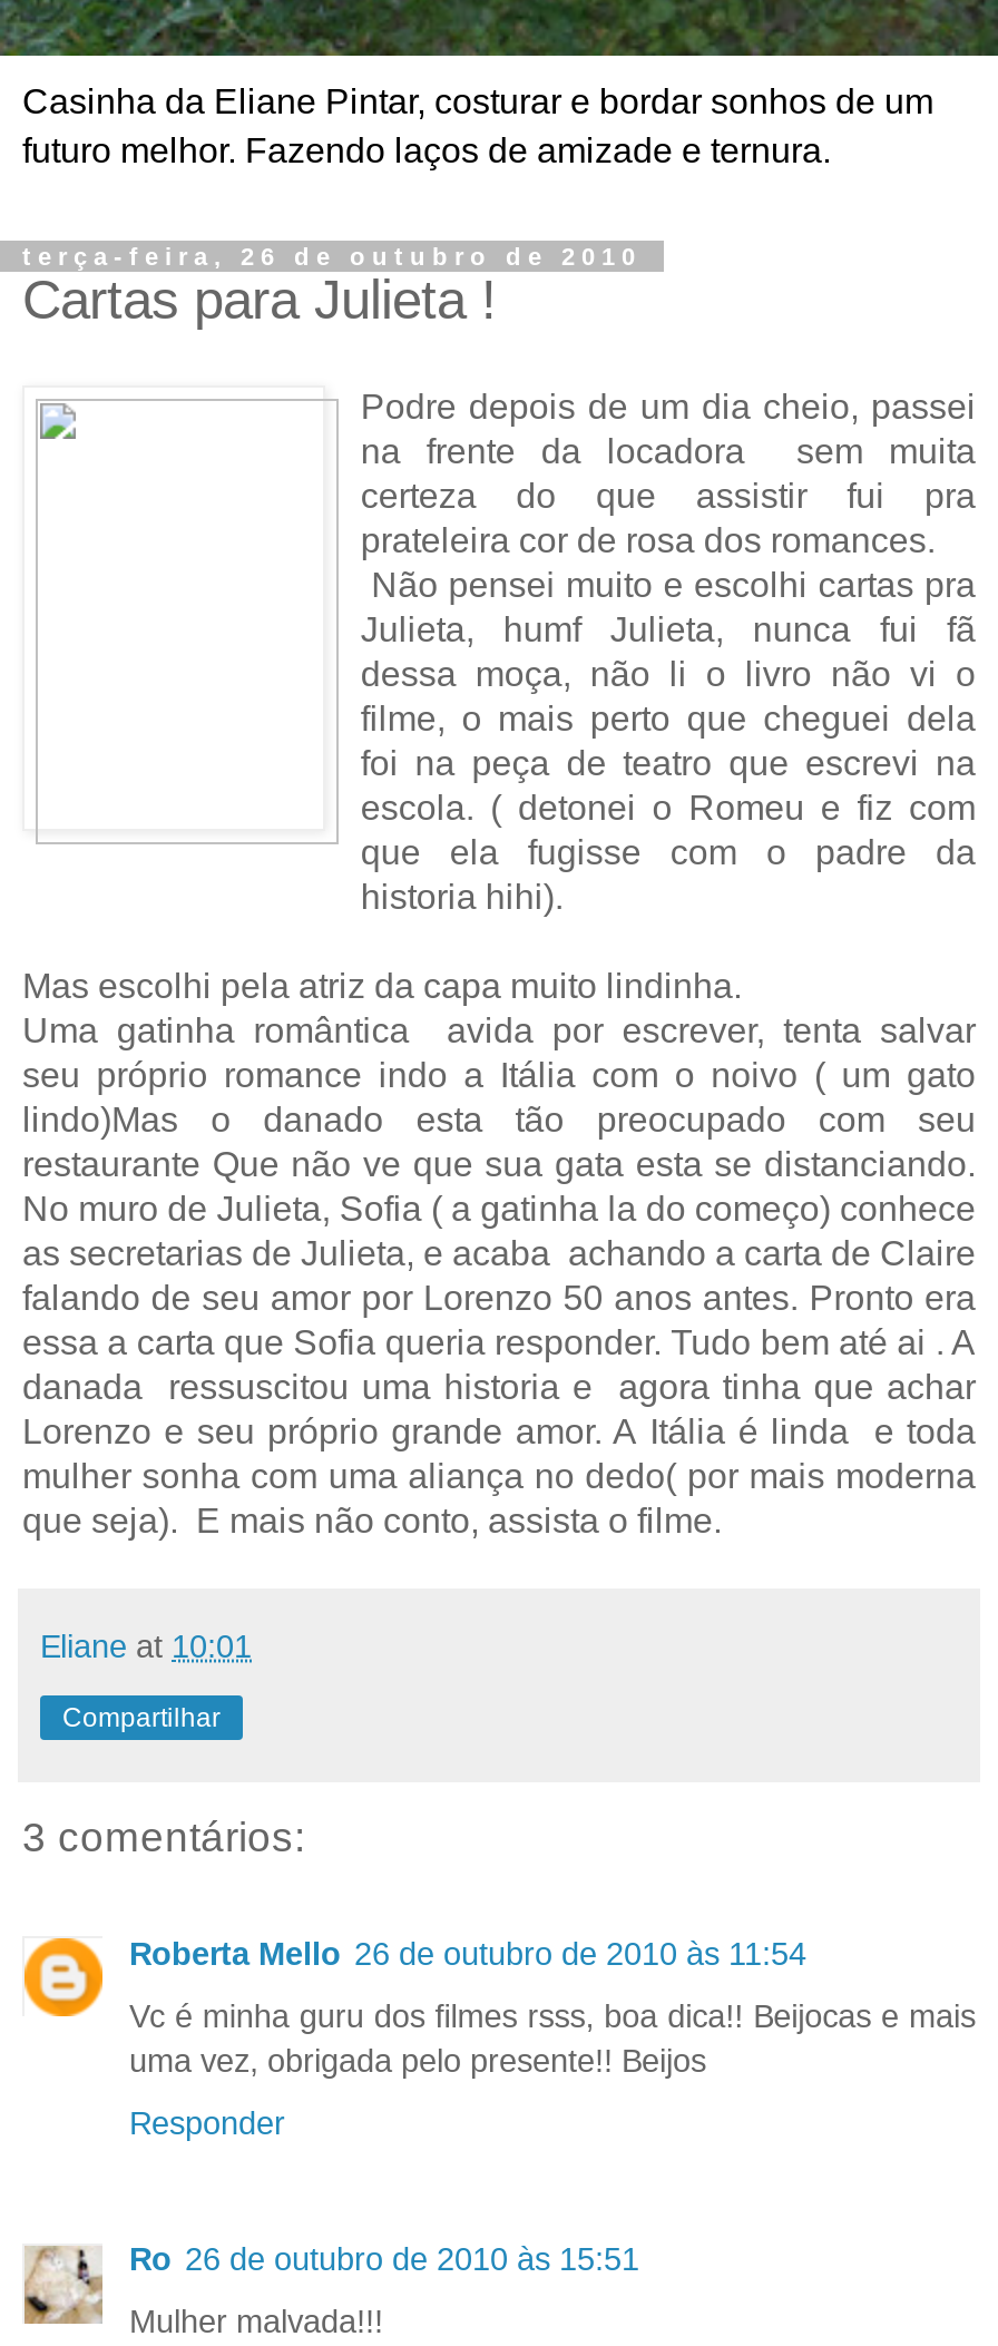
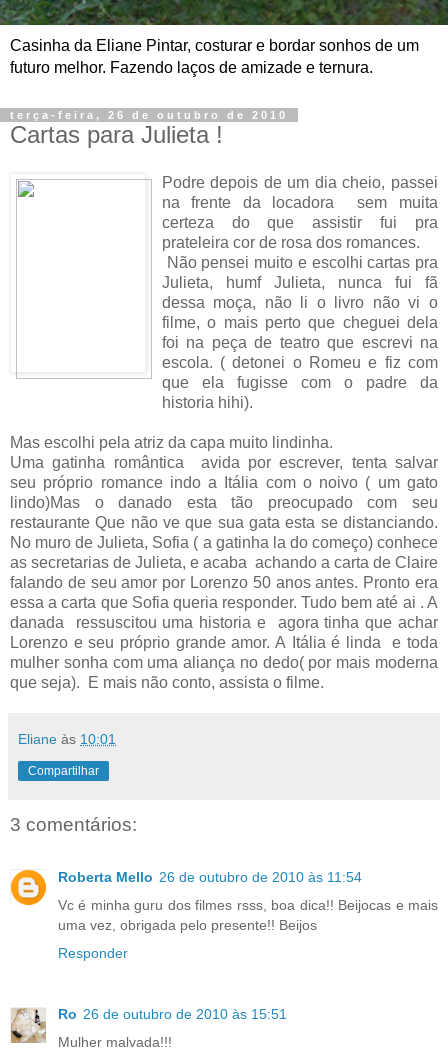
- Eliane at 10:01
+ Eliane às 10:01
